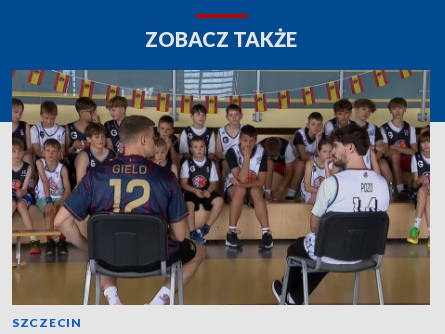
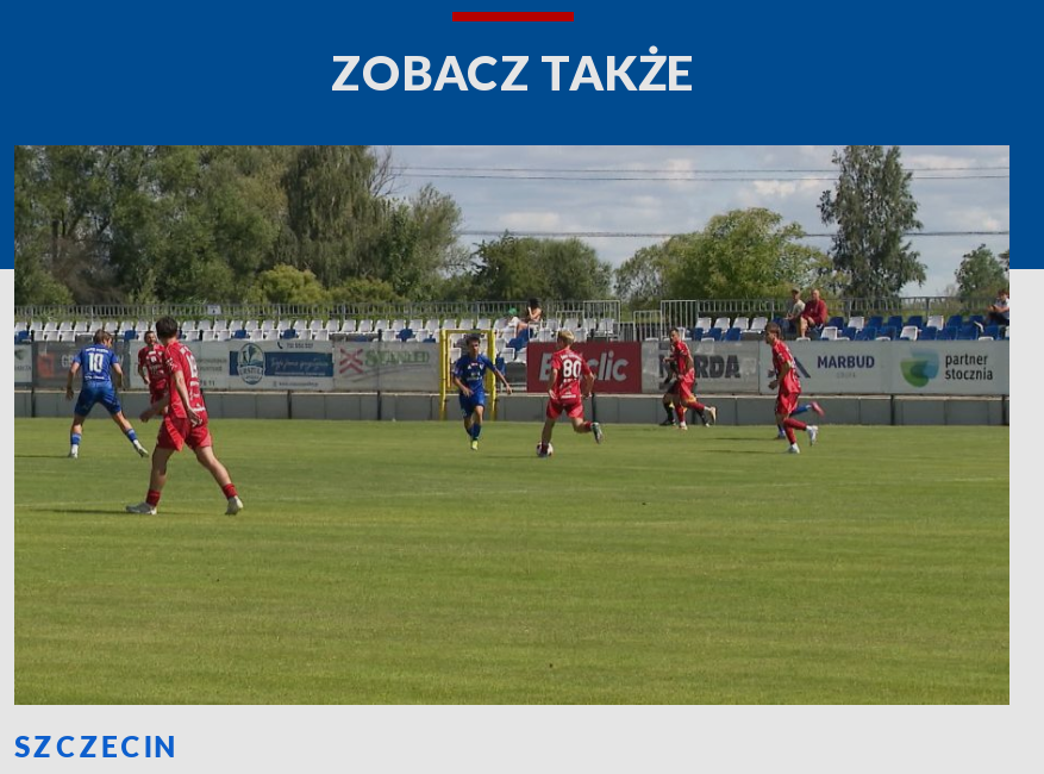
- [image]
+ [image]
